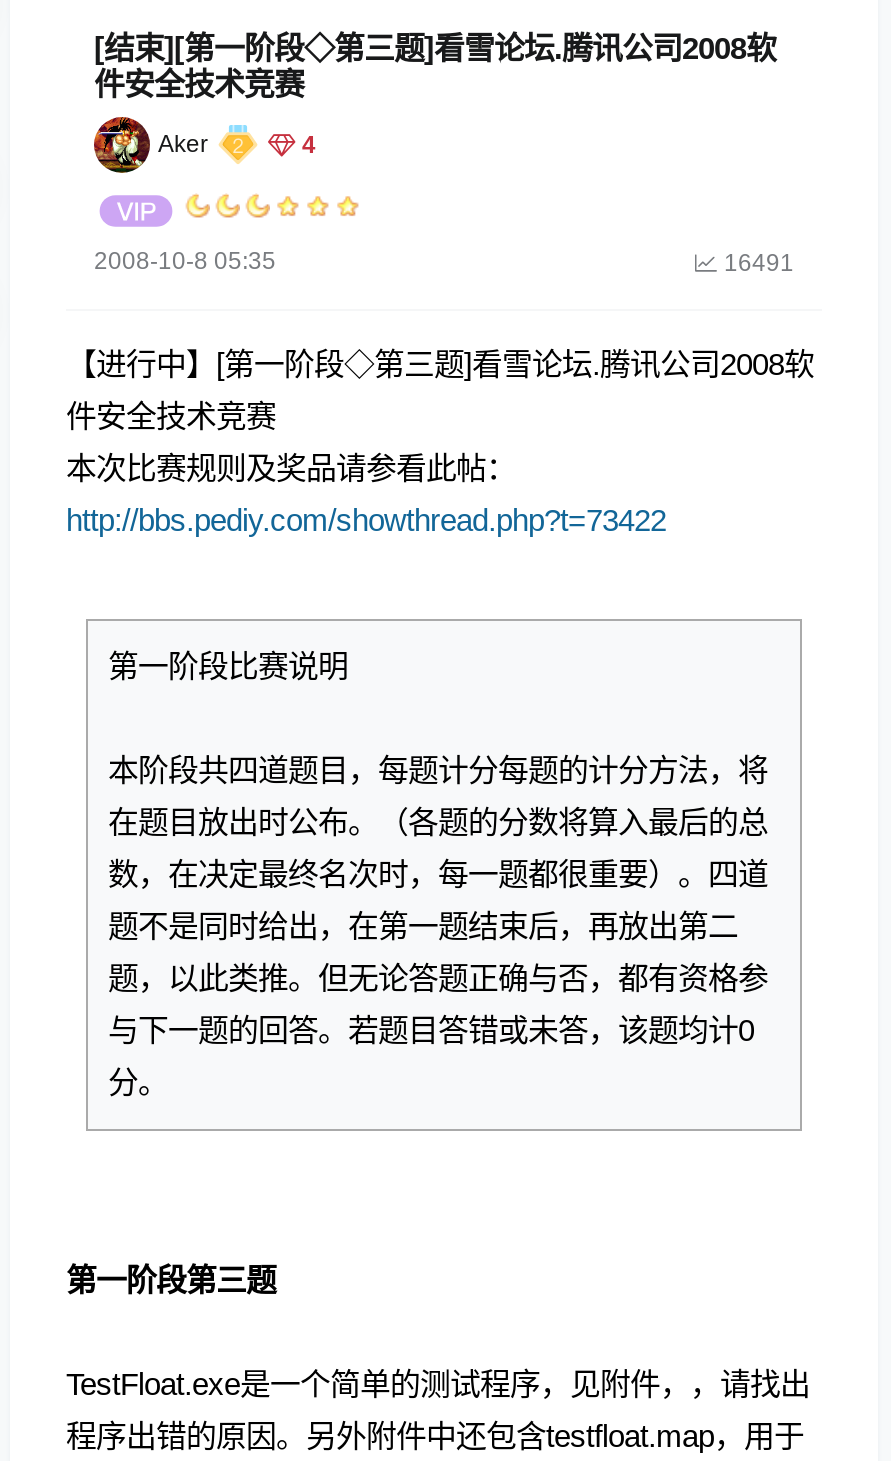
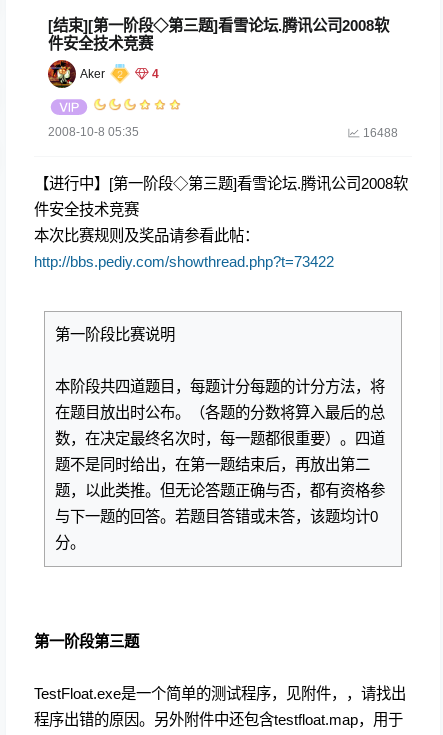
- 16491
+ 16488
